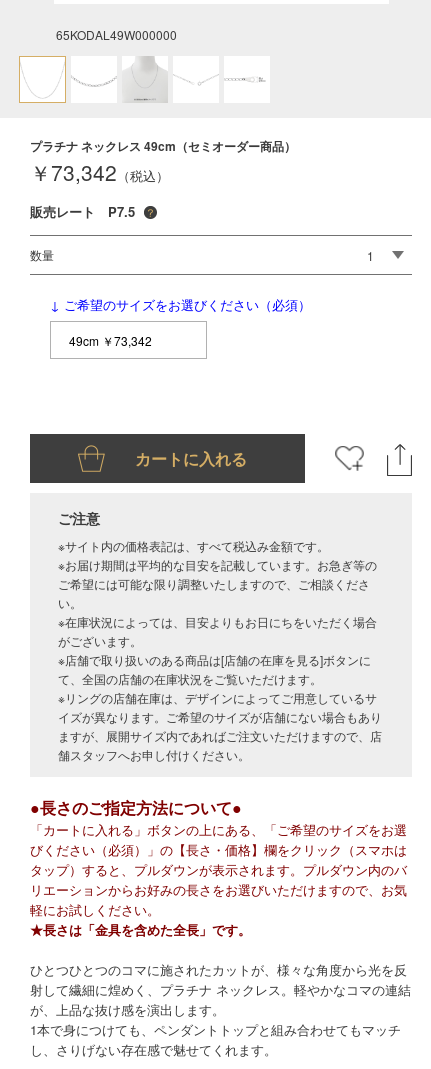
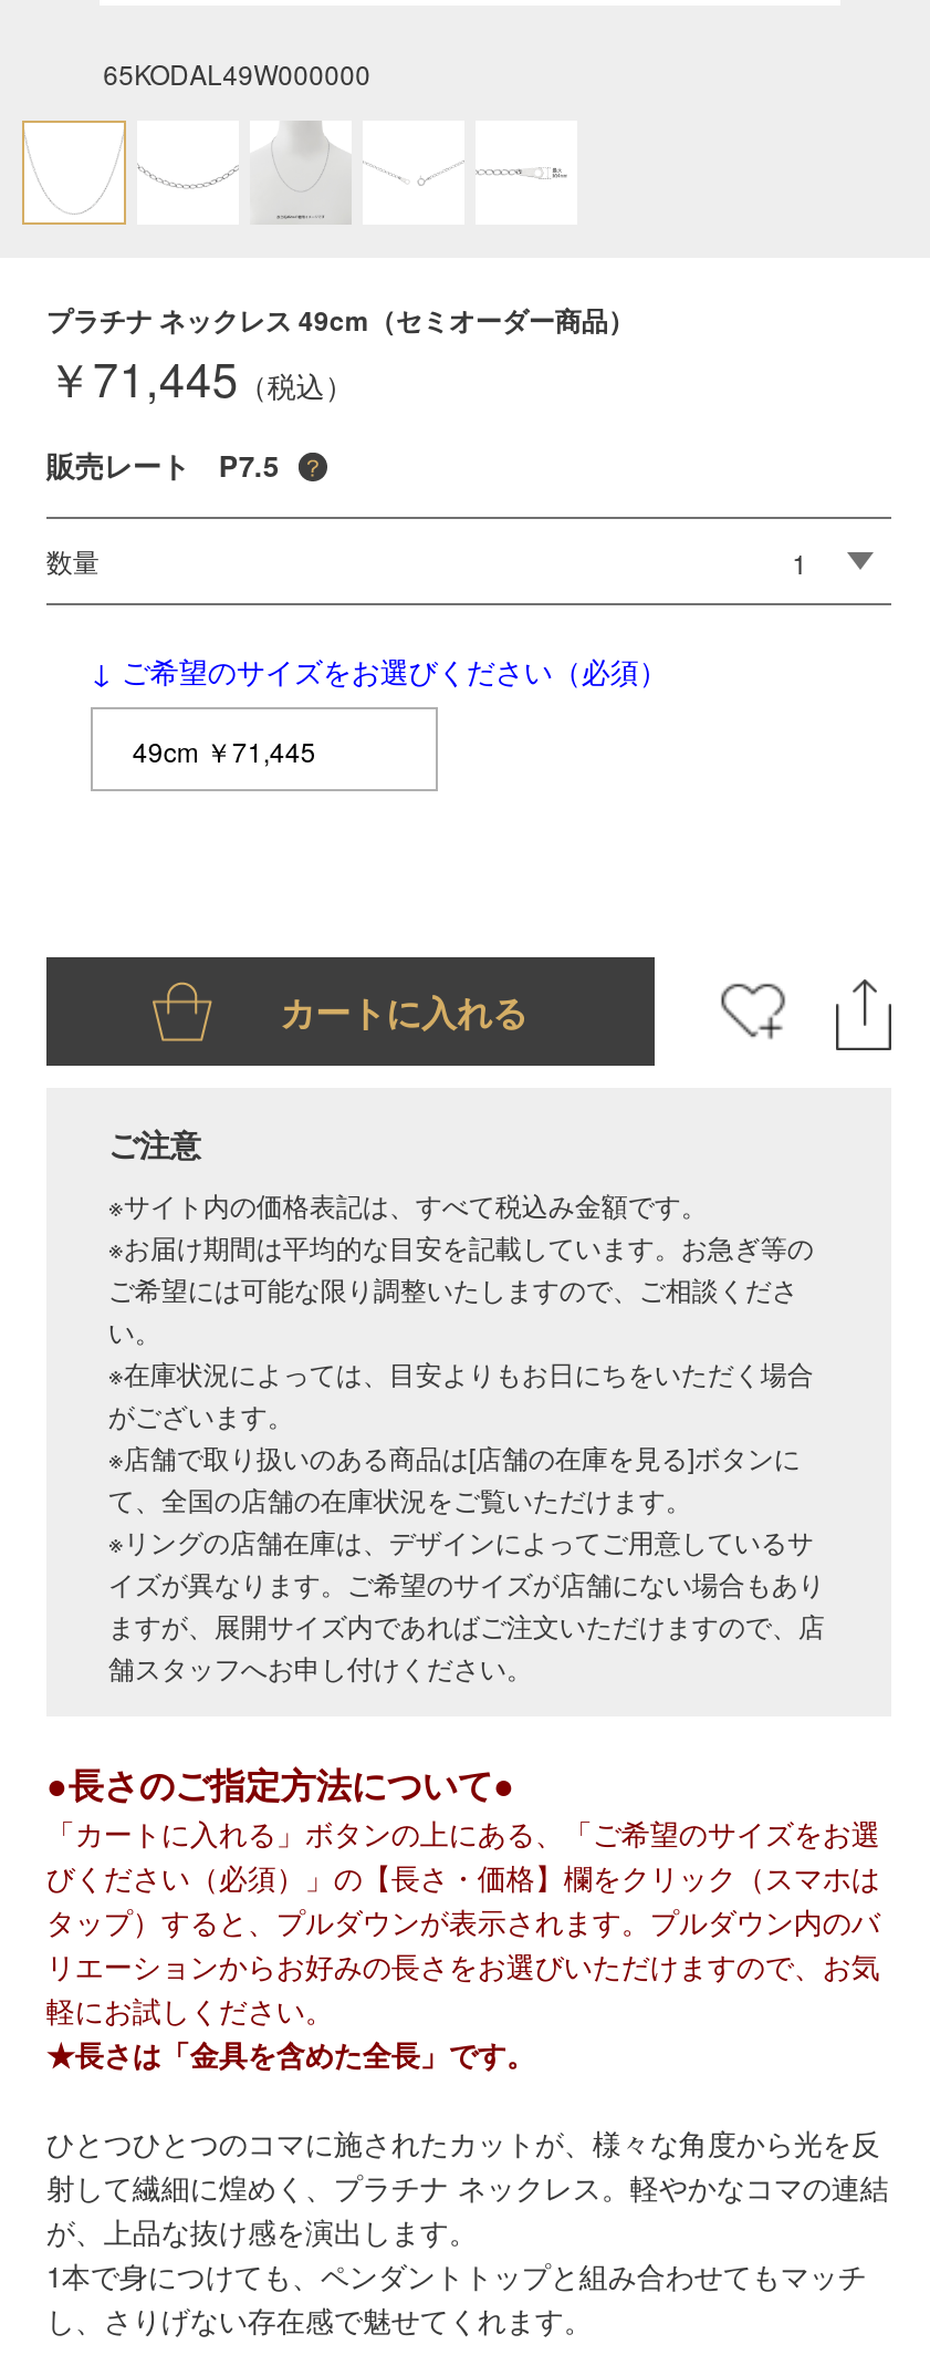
- ￥73,342（税込）
+ ￥71,445（税込）
